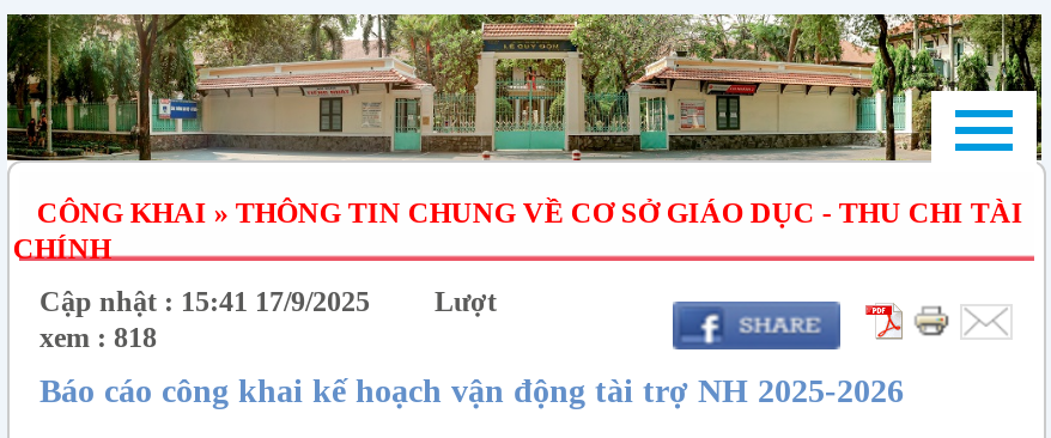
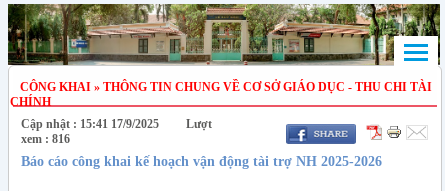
- xem : 818
+ xem : 816
